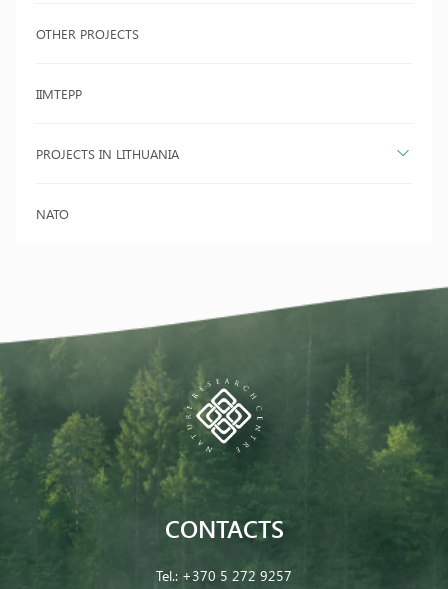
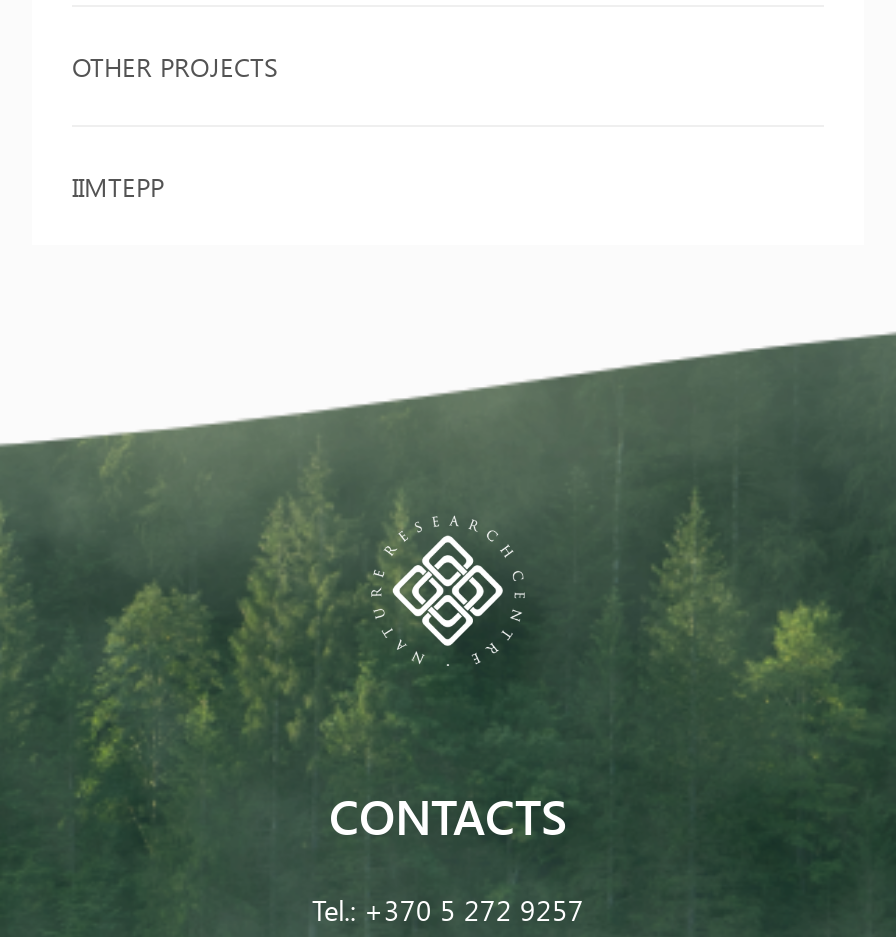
- PROJECTS IN LITHUANIA

- NATO
